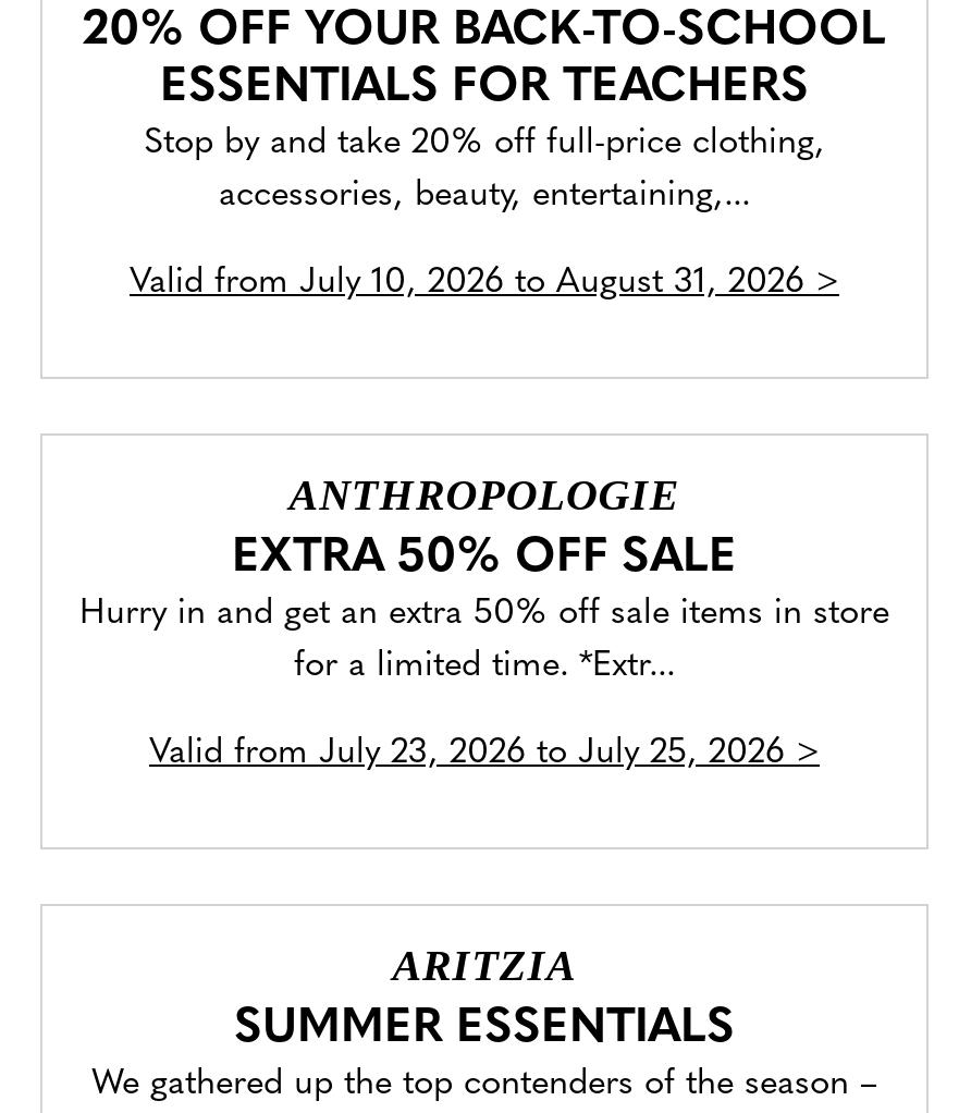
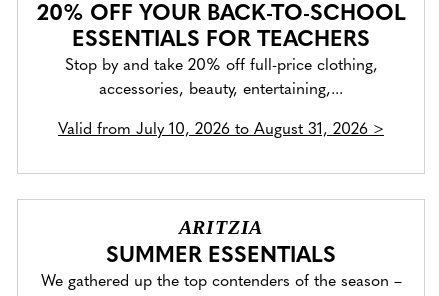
- ANTHROPOLOGIE
- EXTRA 50% OFF SALE
- Hurry in and get an extra 50% off sale items in store
- for a limited time. *Extr...
- Valid from July 23, 2026 to July 25, 2026 >
